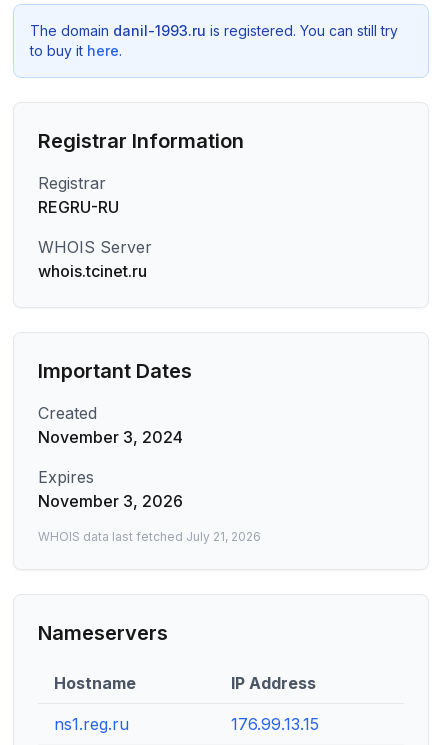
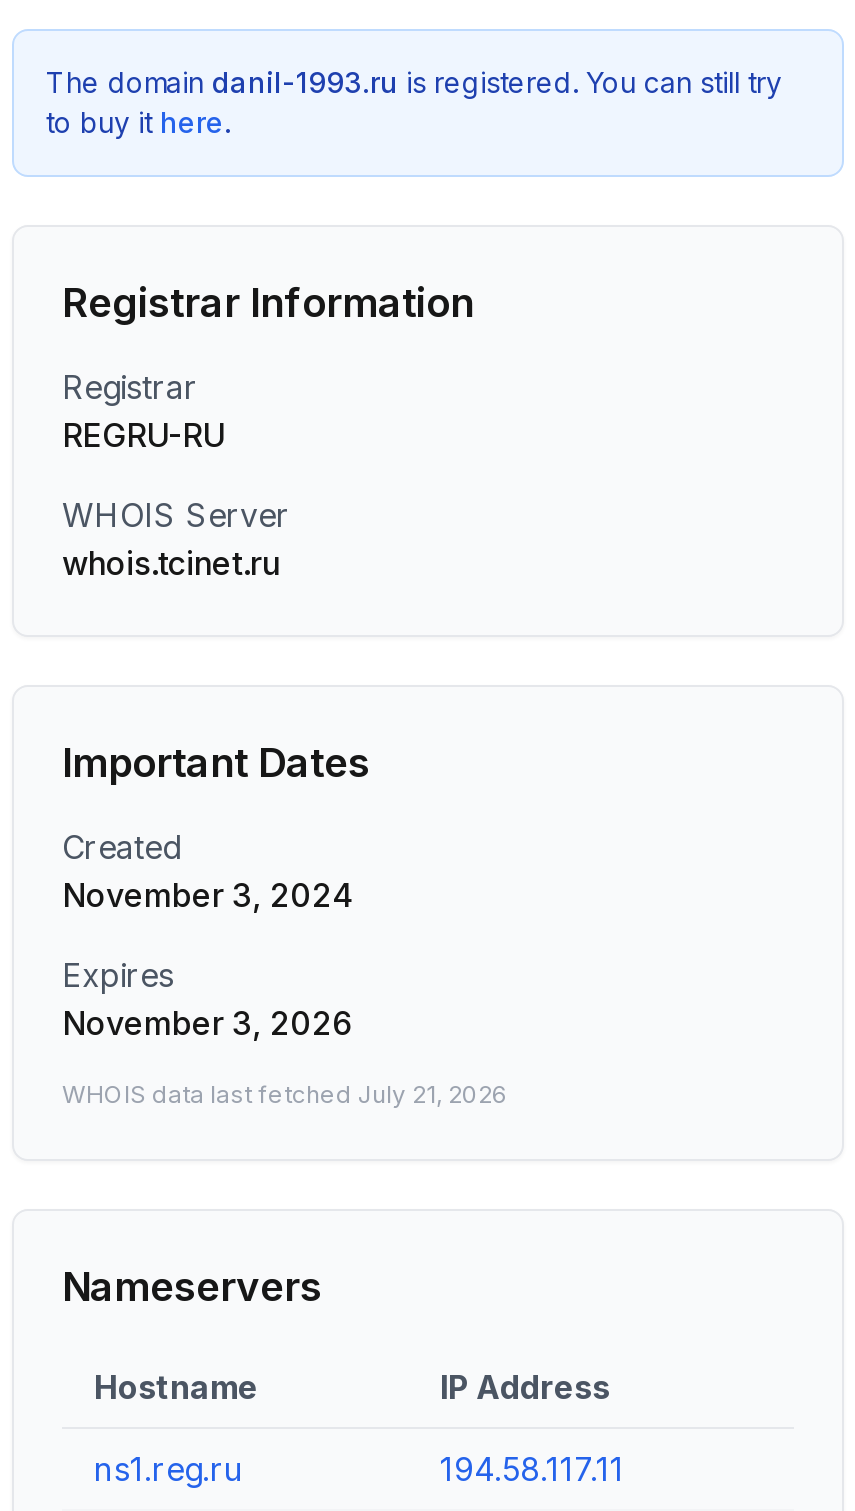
- 176.99.13.15
+ 194.58.117.11
